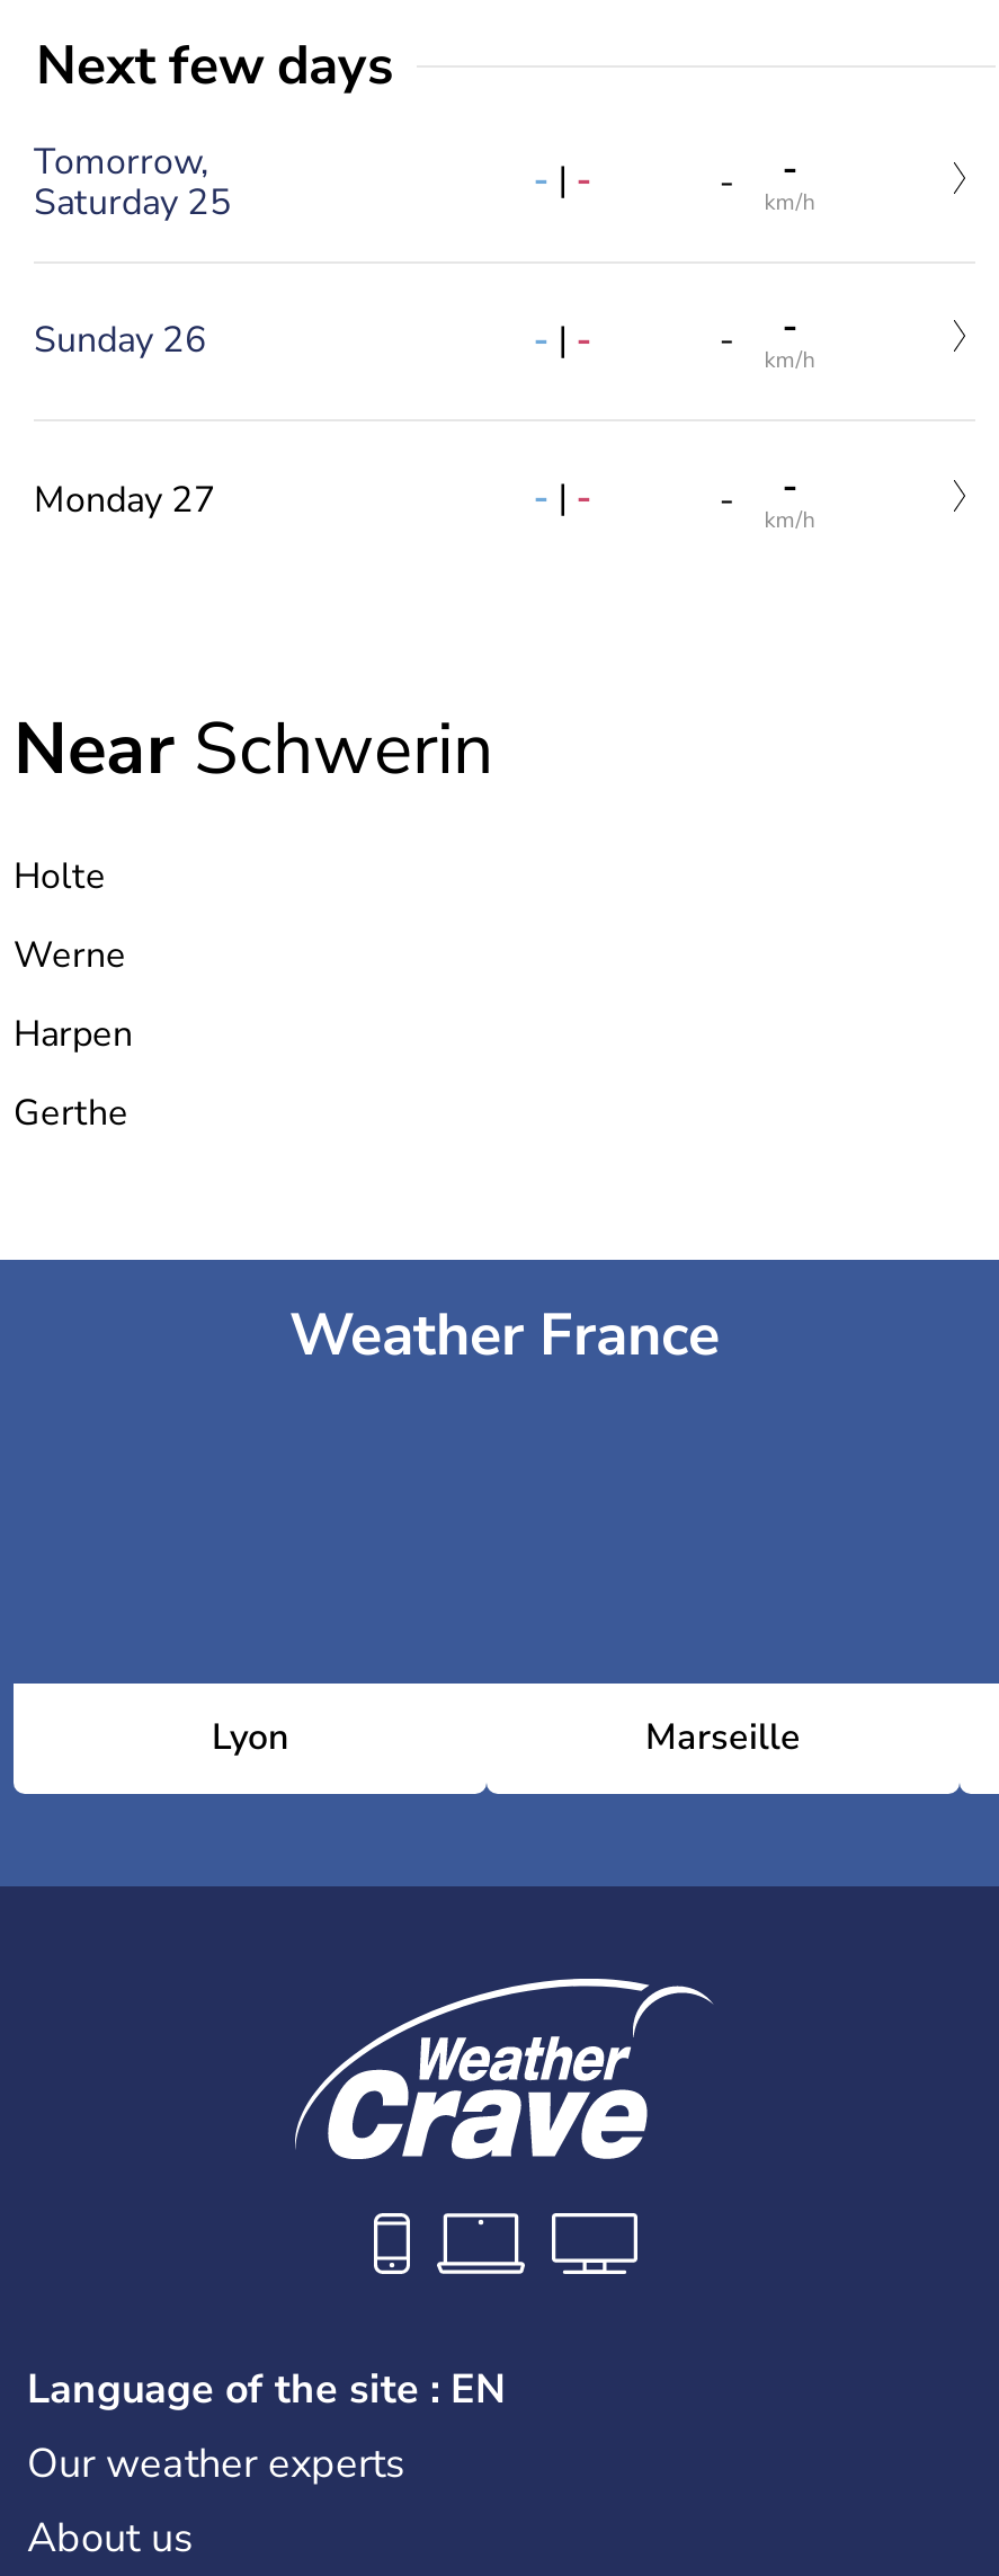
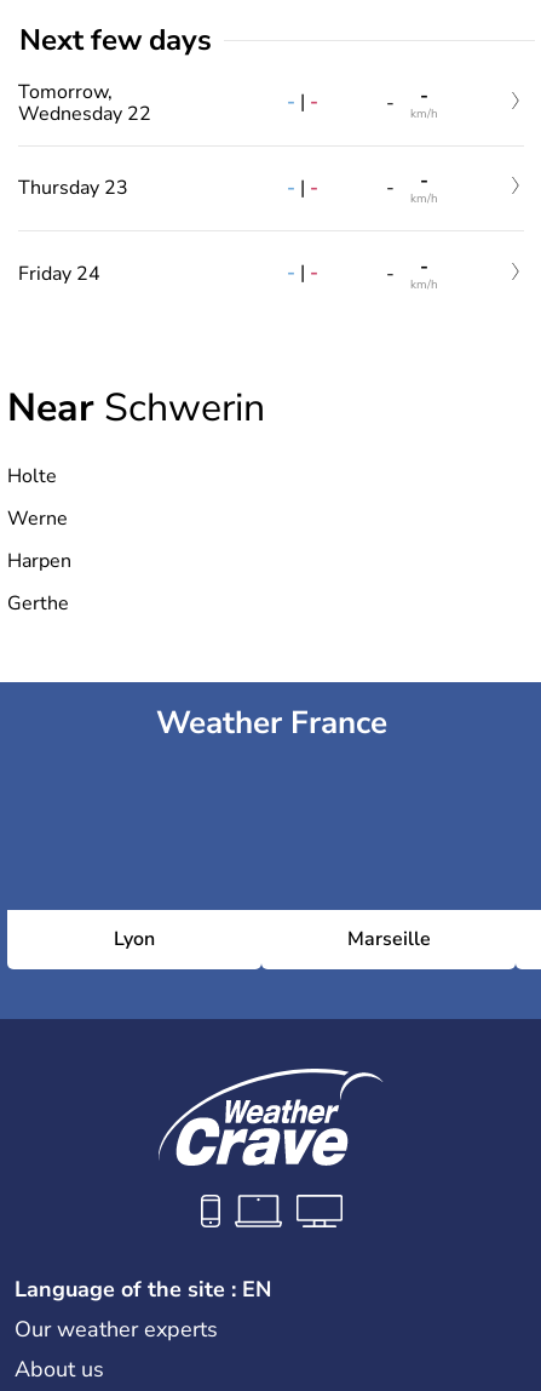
- Saturday 25
+ Wednesday 22

- Sunday 26
+ Thursday 23

- Monday 27
+ Friday 24
